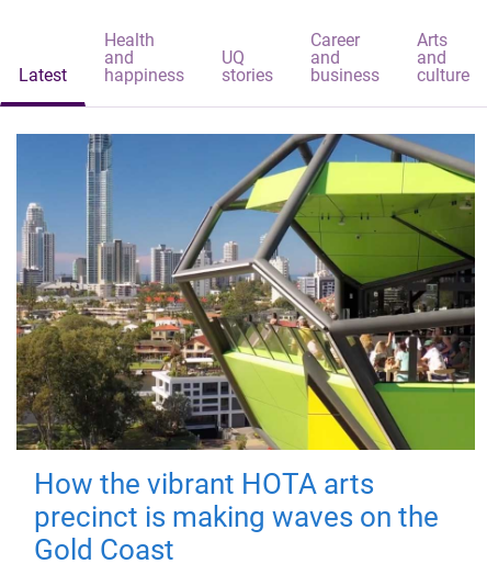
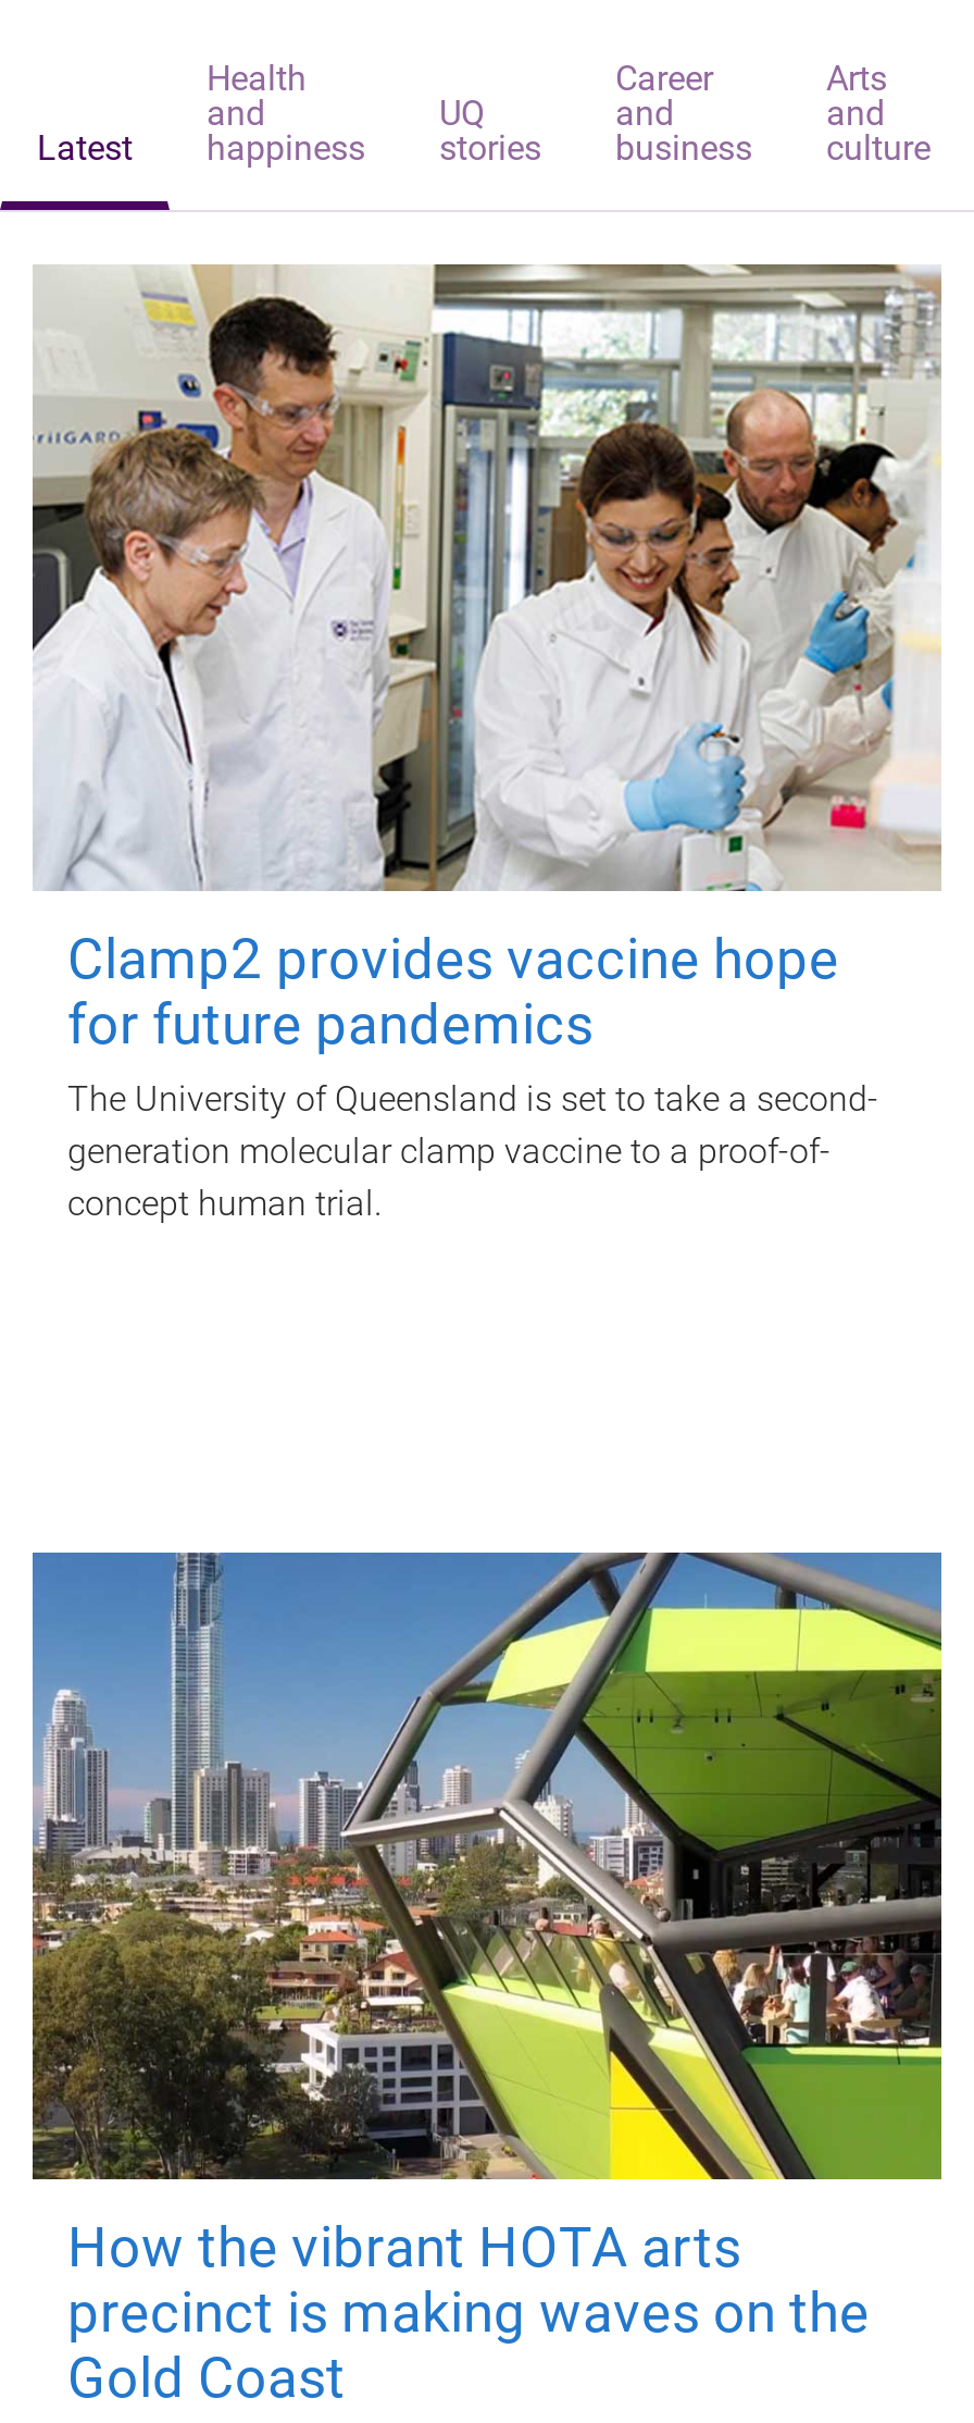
+ [image]
+ Clamp2 provides vaccine hope
+ for future pandemics
+ The University of Queensland is set to take a second-
+ generation molecular clamp vaccine to a proof-of-
+ concept human trial.
